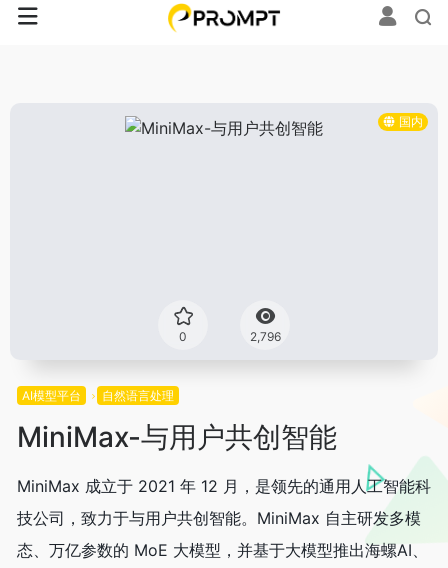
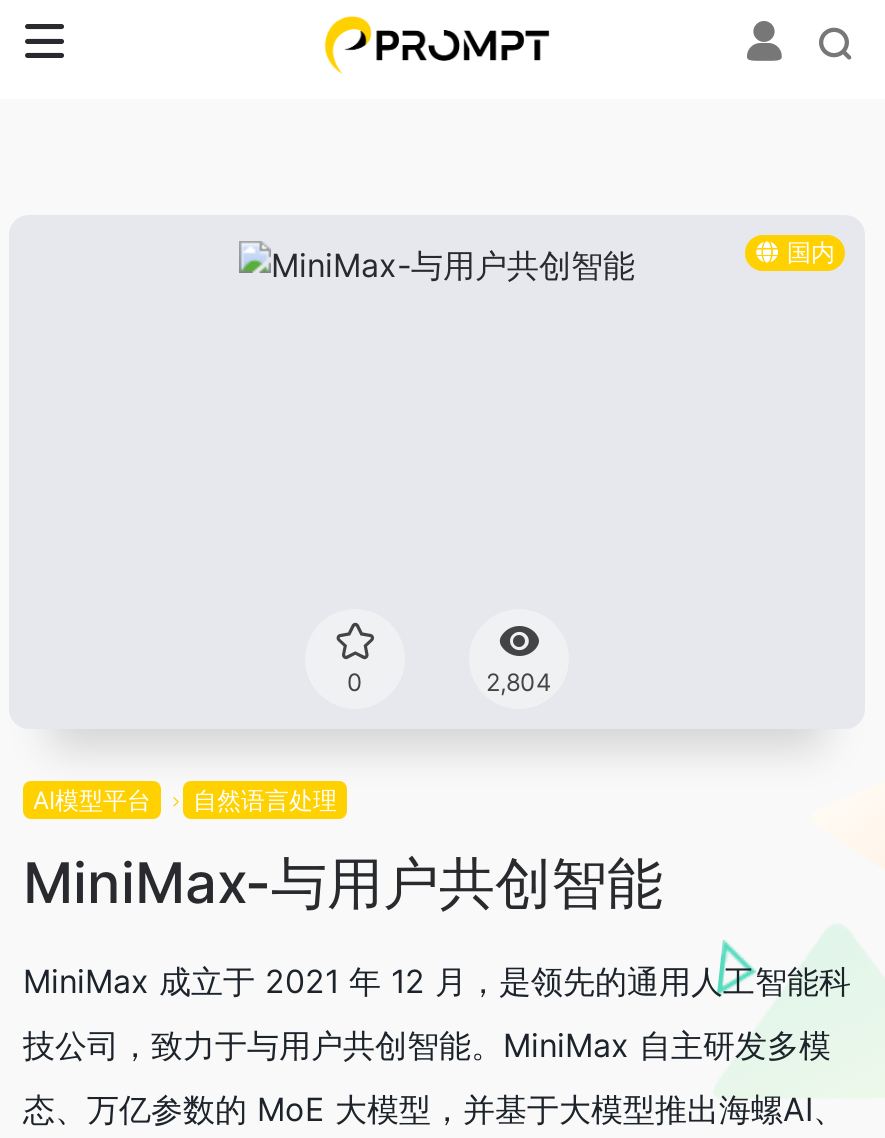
- 2,796
+ 2,804
